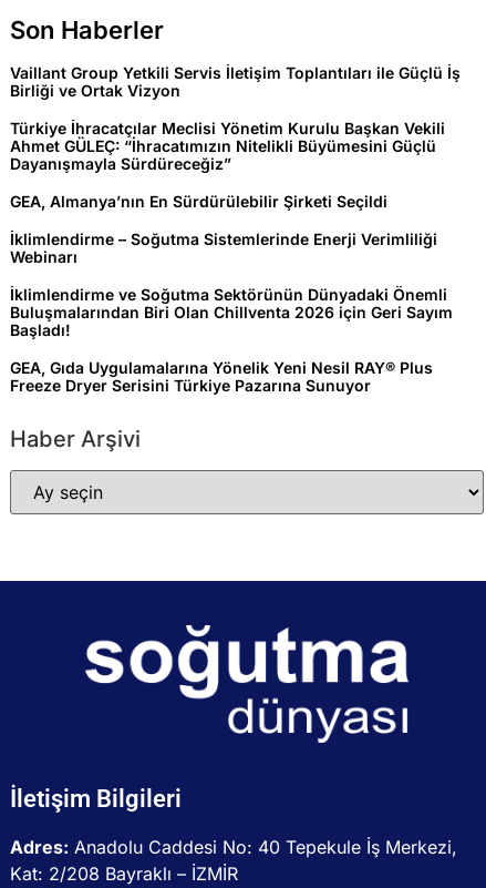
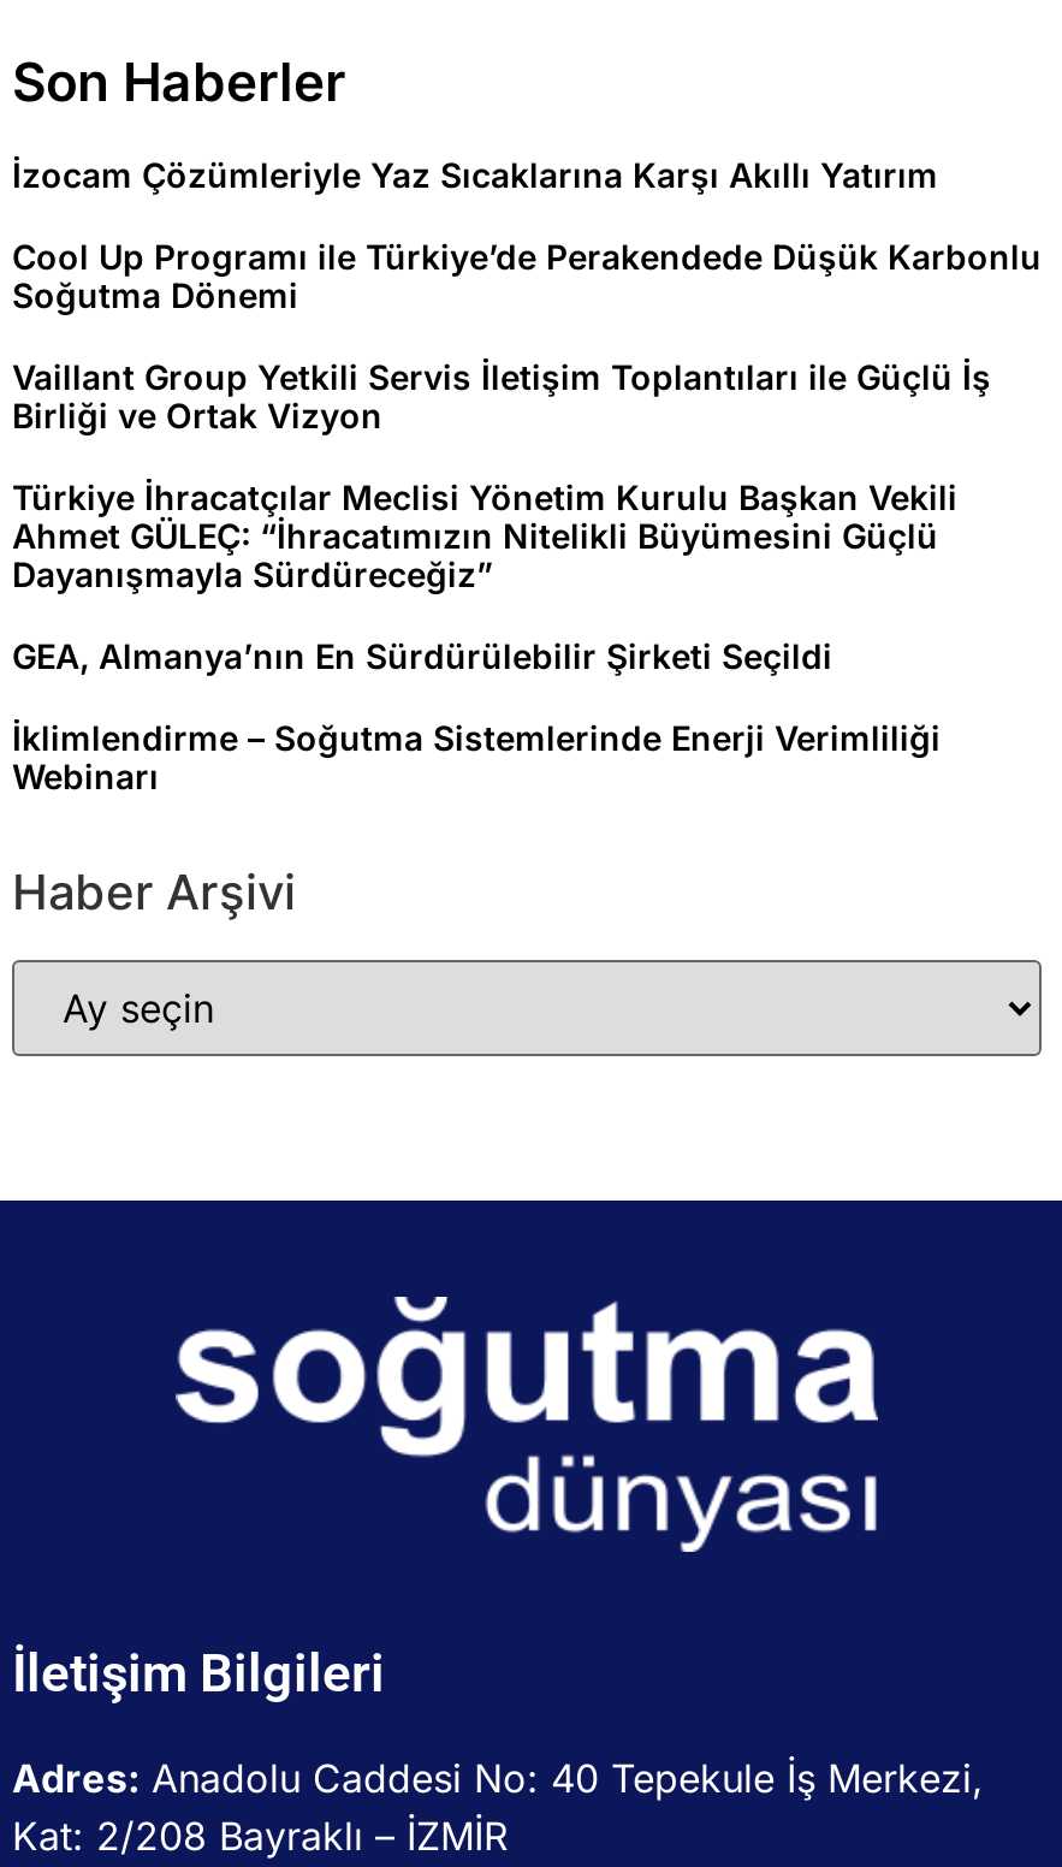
+ İzocam Çözümleriyle Yaz Sıcaklarına Karşı Akıllı Yatırım
+ Cool Up Programı ile Türkiye’de Perakendede Düşük Karbonlu
+ Soğutma Dönemi

moved down: Vaillant Group Yetkili Servis İletişim Toplantıları ile Güçlü İş | Birliği ve Ortak Vizyon | Türkiye İhracatçılar Meclisi Yönetim Kurulu Başkan Vekili | Ahmet GÜLEÇ: “İhracatımızın Nitelikli Büyümesini Güçlü | Dayanışmayla Sürdüreceğiz” | GEA, Almanya’nın En Sürdürülebilir Şirketi Seçildi | İklimlendirme – Soğutma Sistemlerinde Enerji Verimliliği | Webinarı

- İklimlendirme ve Soğutma Sektörünün Dünyadaki Önemli
- Buluşmalarından Biri Olan Chillventa 2026 için Geri Sayım
- Başladı!
- GEA, Gıda Uygulamalarına Yönelik Yeni Nesil RAY® Plus
- Freeze Dryer Serisini Türkiye Pazarına Sunuyor
